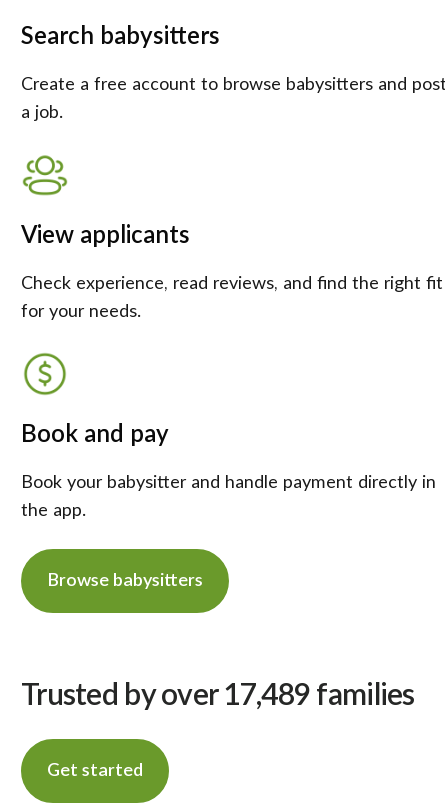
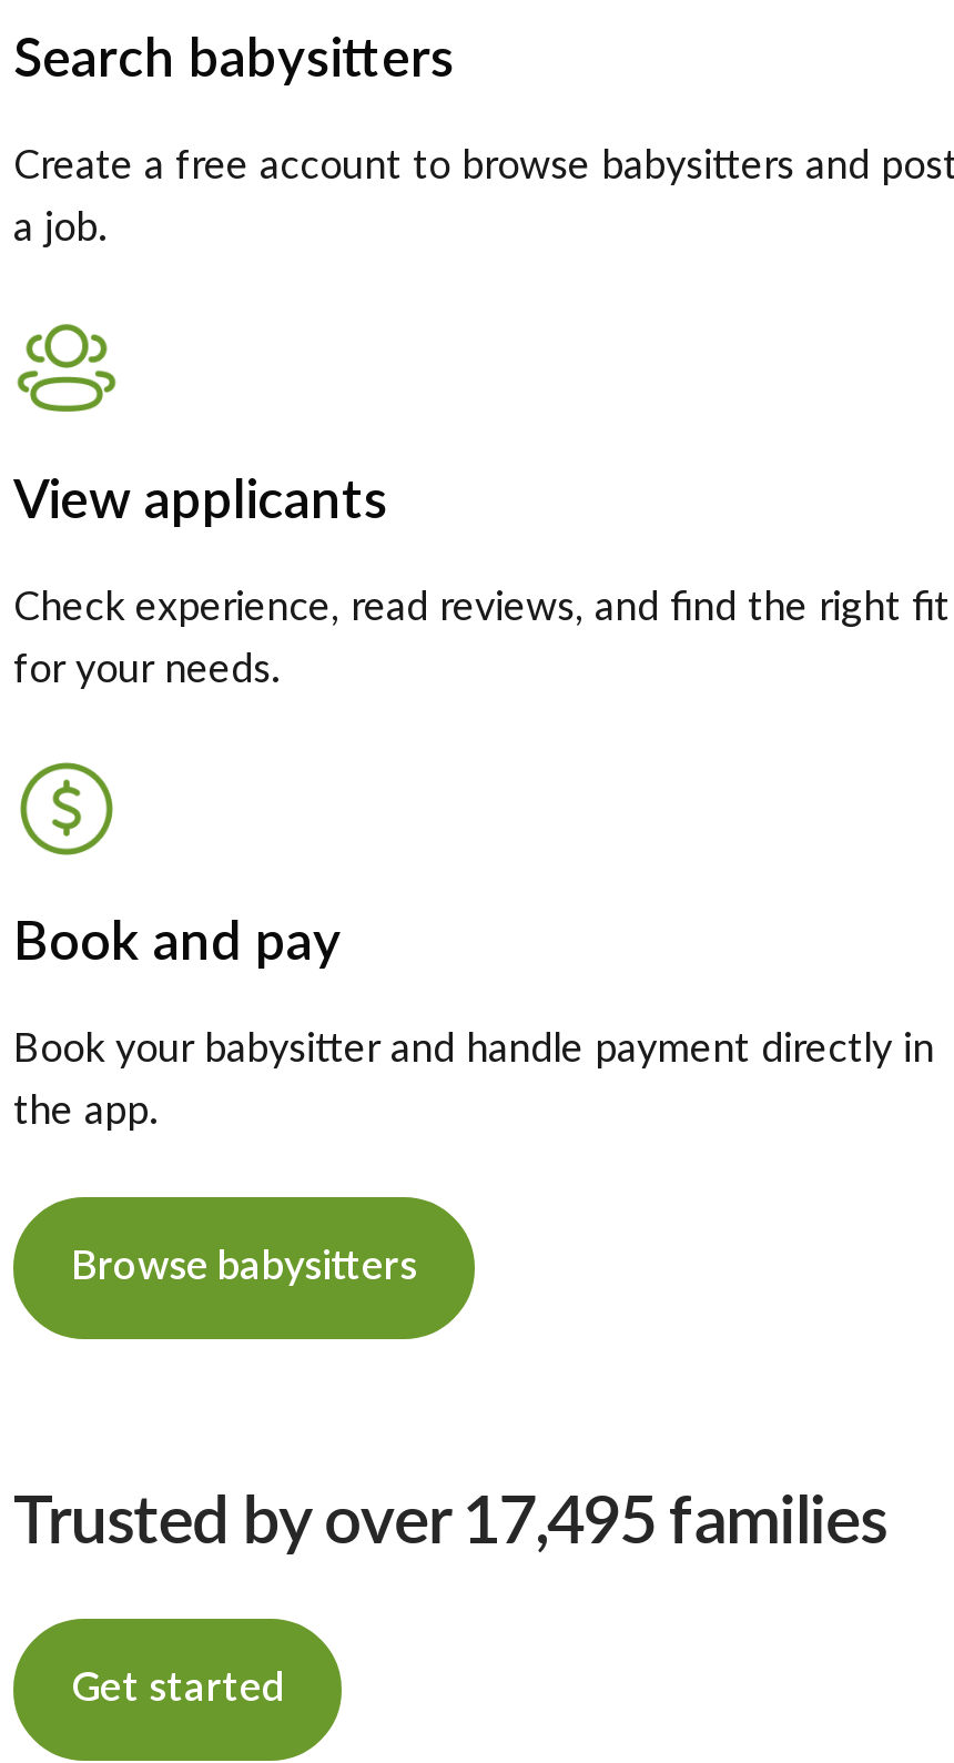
- Trusted by over 17,489 families
+ Trusted by over 17,495 families
